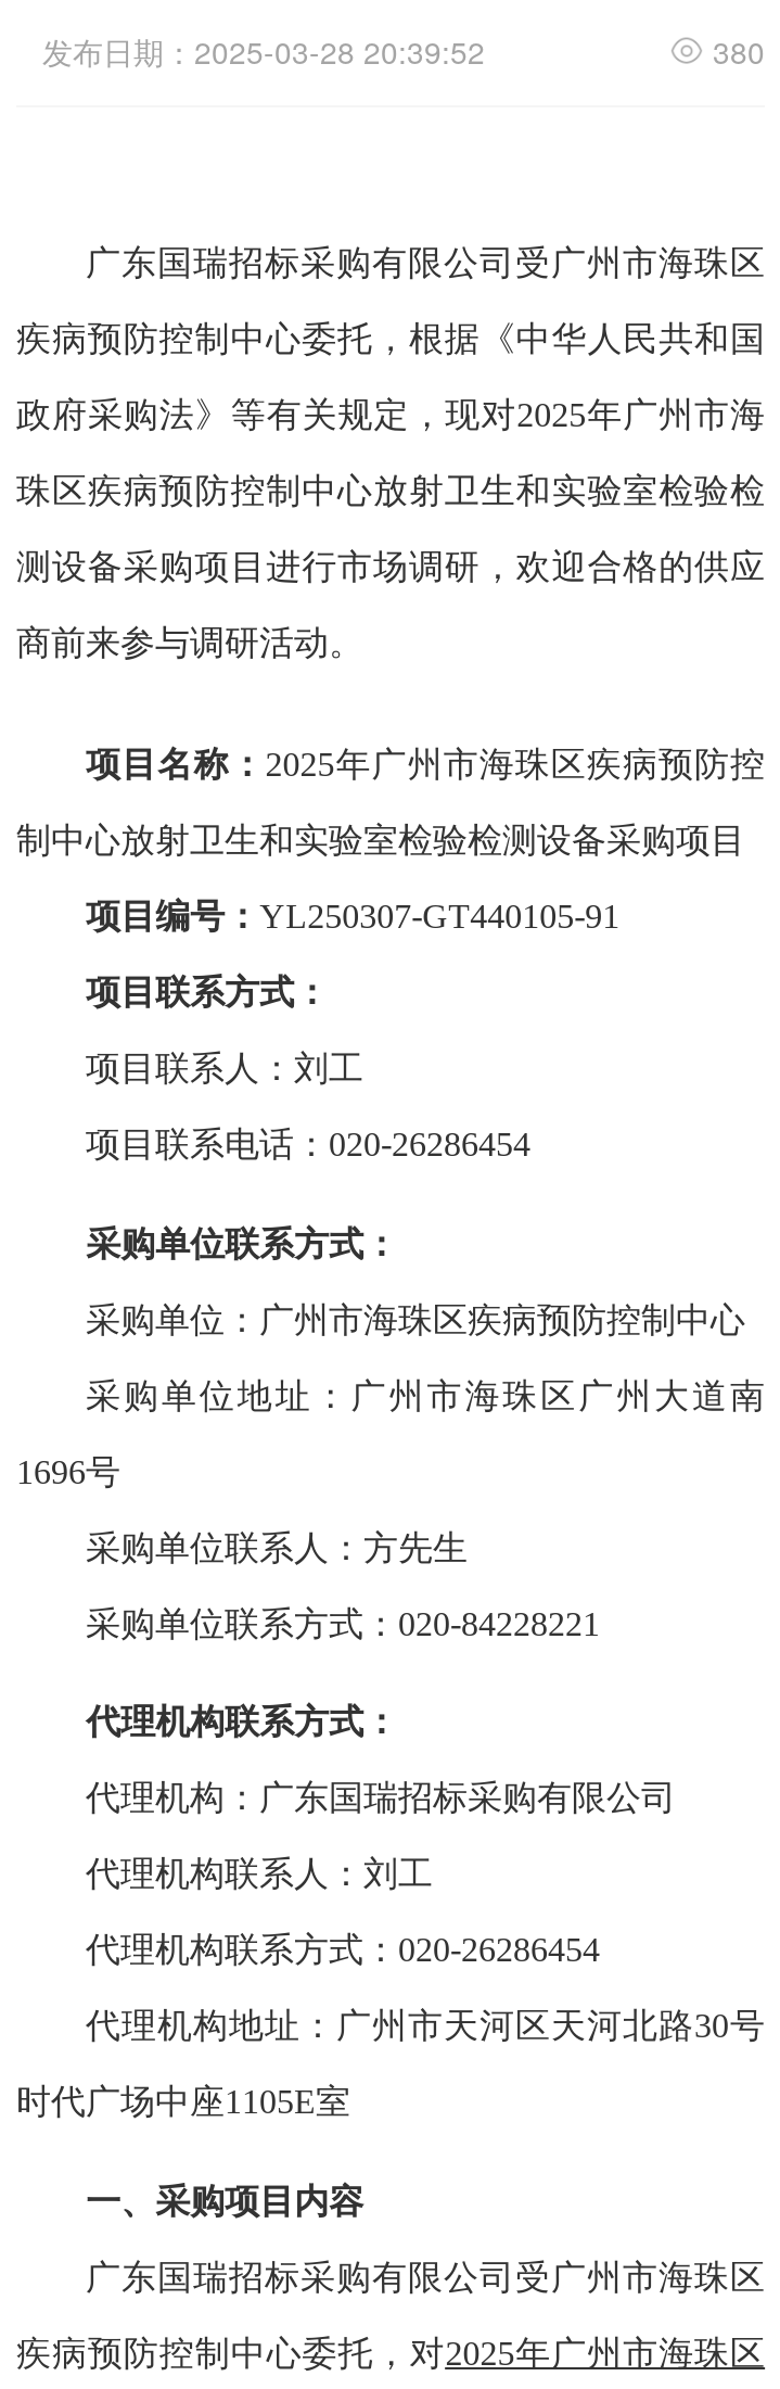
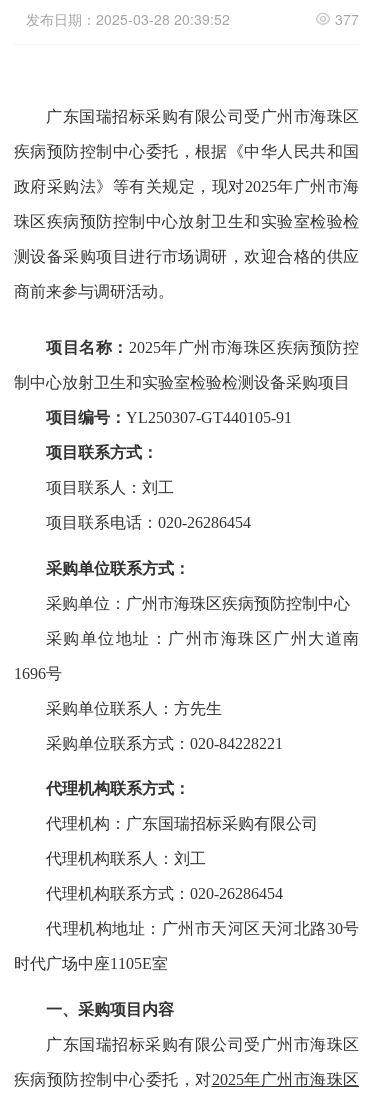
- 380
+ 377
